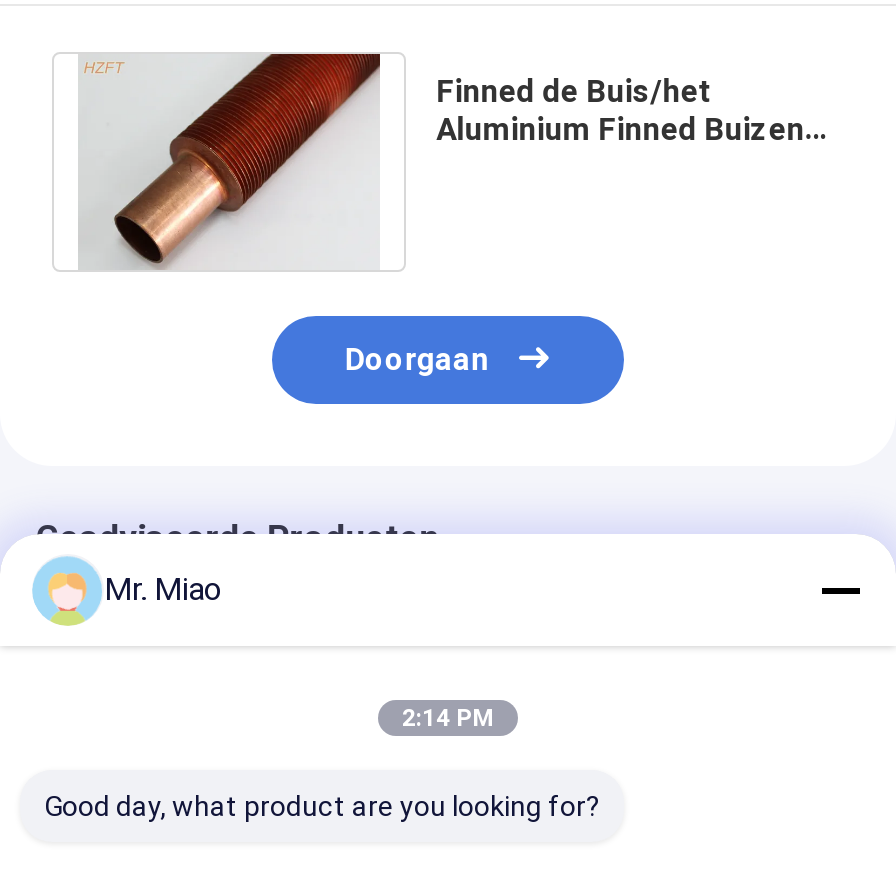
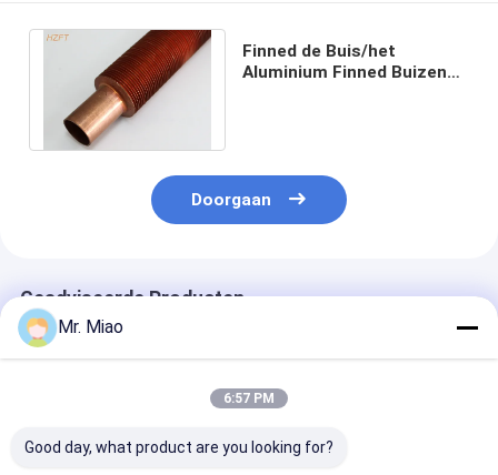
- 2:14 PM
+ 6:57 PM
